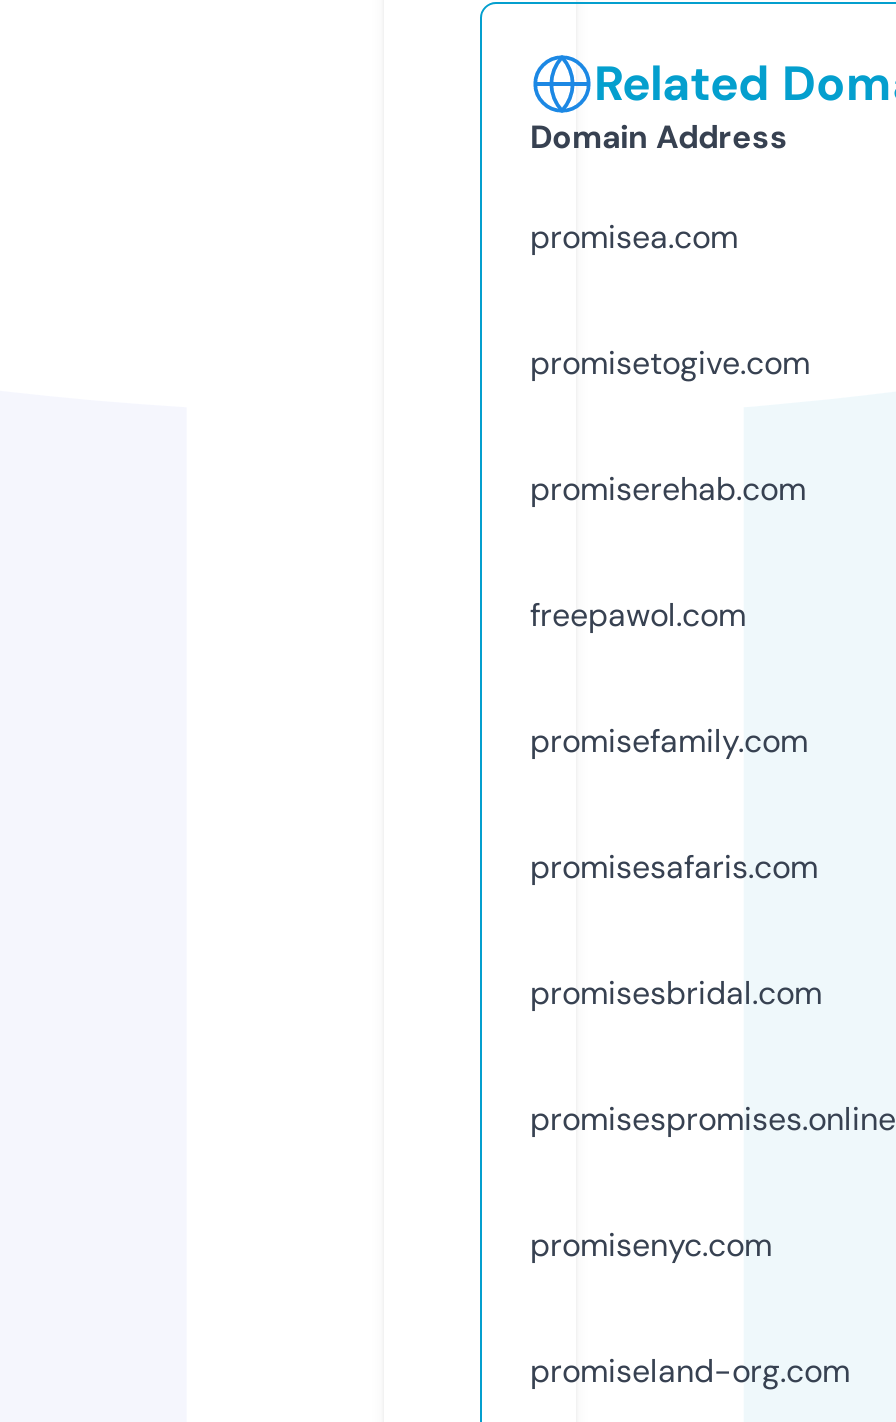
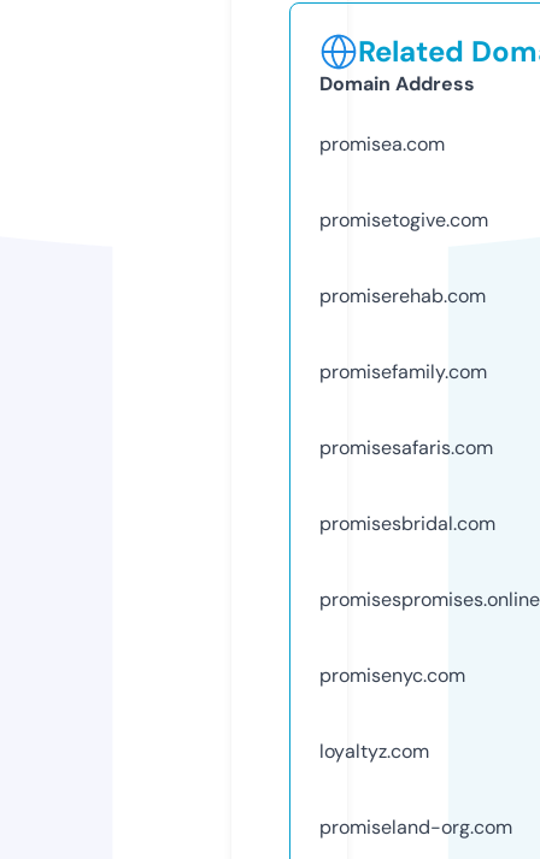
- freepawol.com

moved up: promisefamily.com | promisesafaris.com | promisesbridal.com | promisespromises.online | promisenyc.com

+ loyaltyz.com
